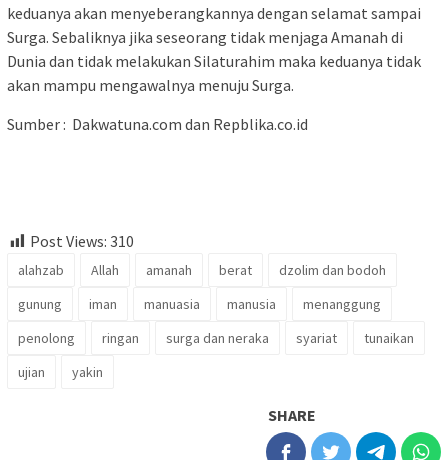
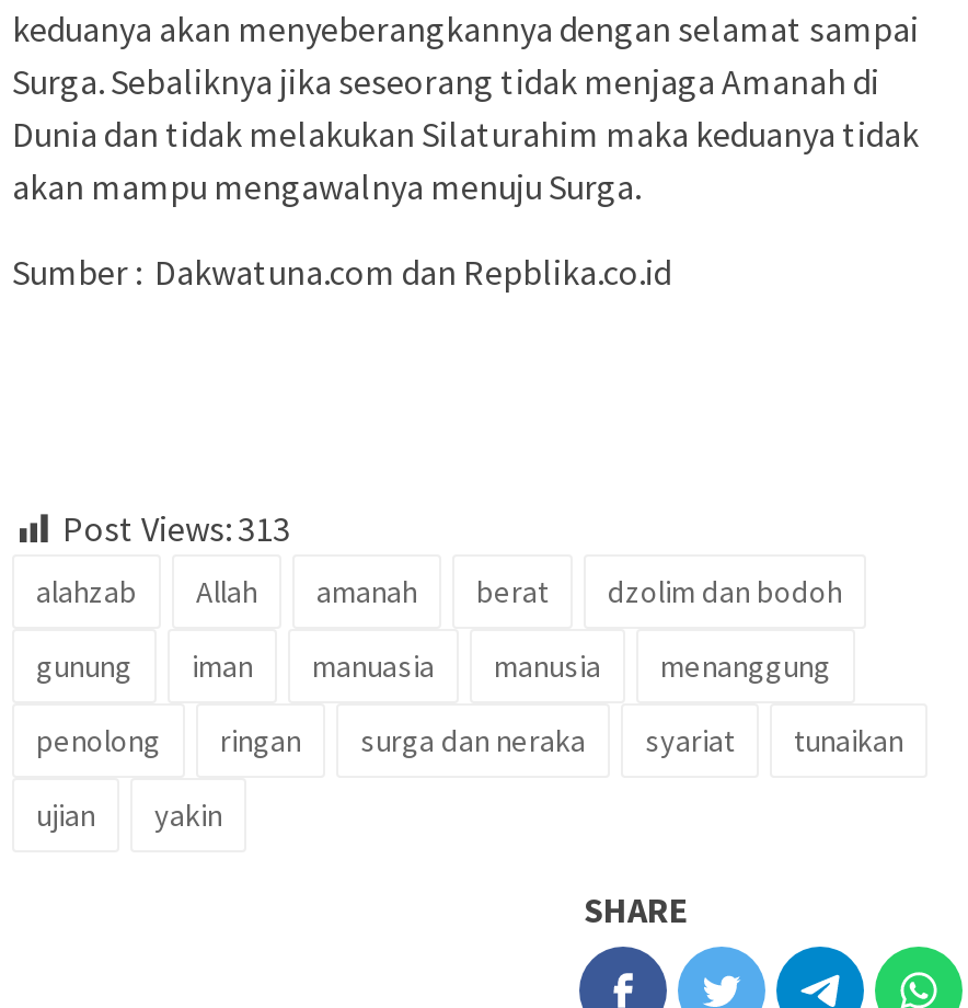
- Post Views: 310
+ Post Views: 313
